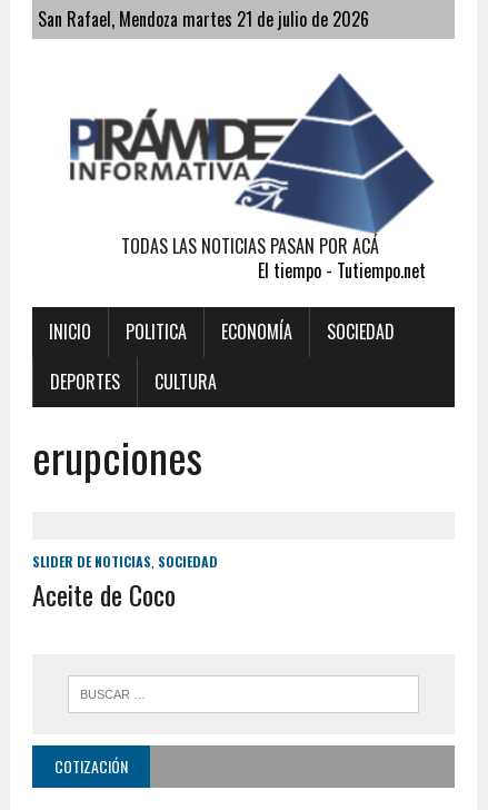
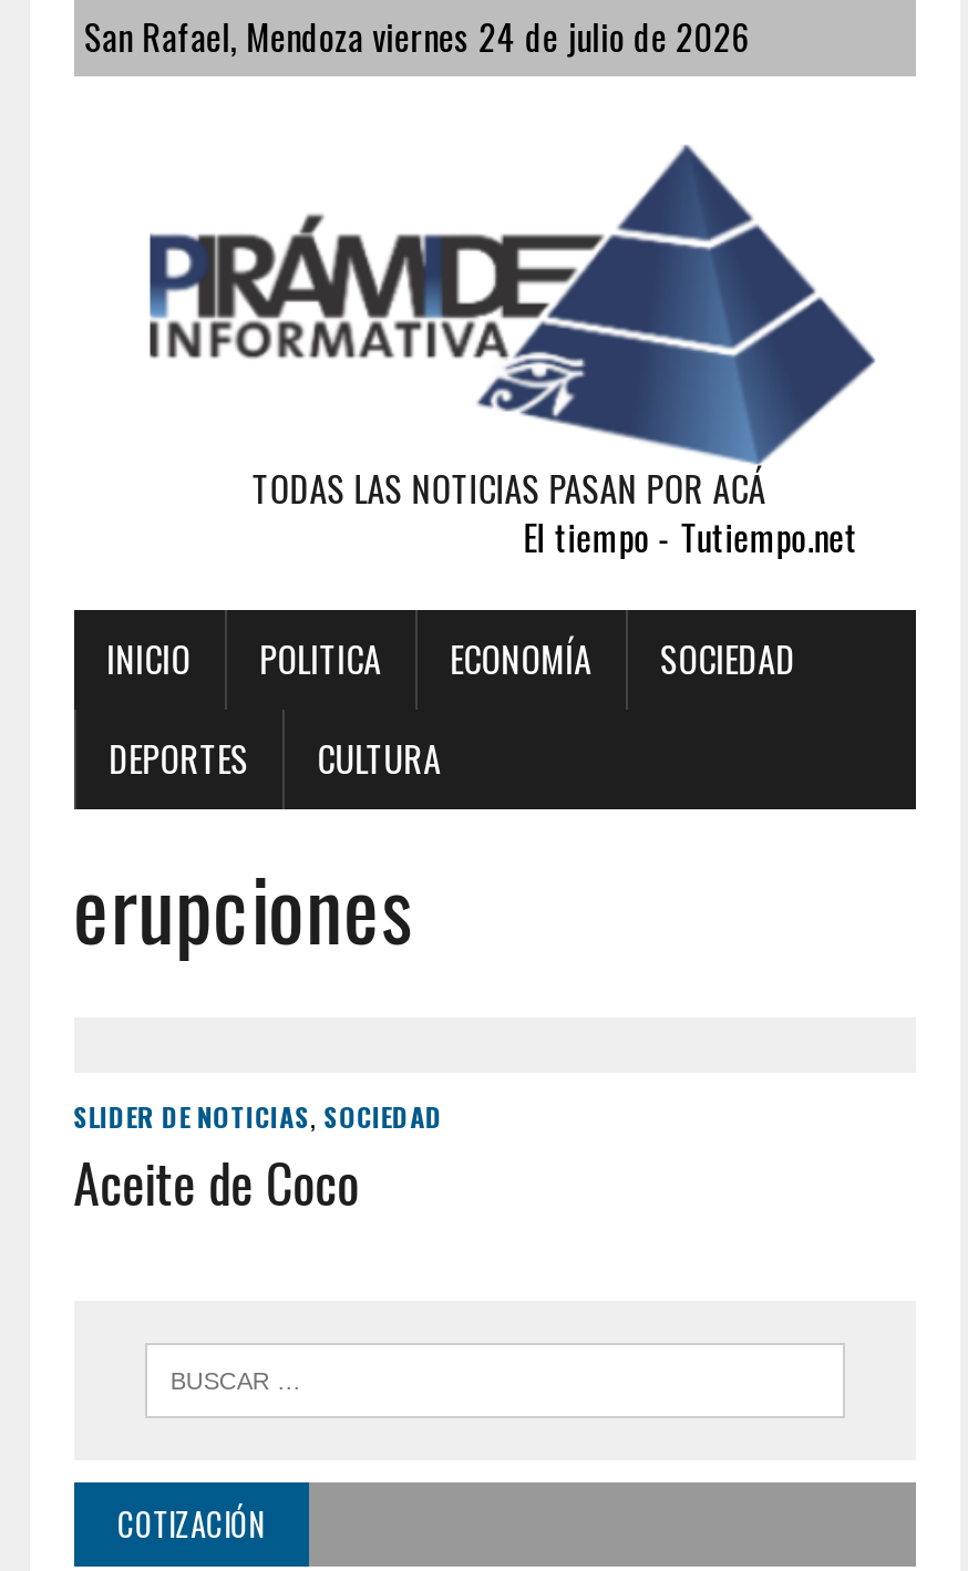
- San Rafael, Mendoza martes 21 de julio de 2026
+ San Rafael, Mendoza viernes 24 de julio de 2026
